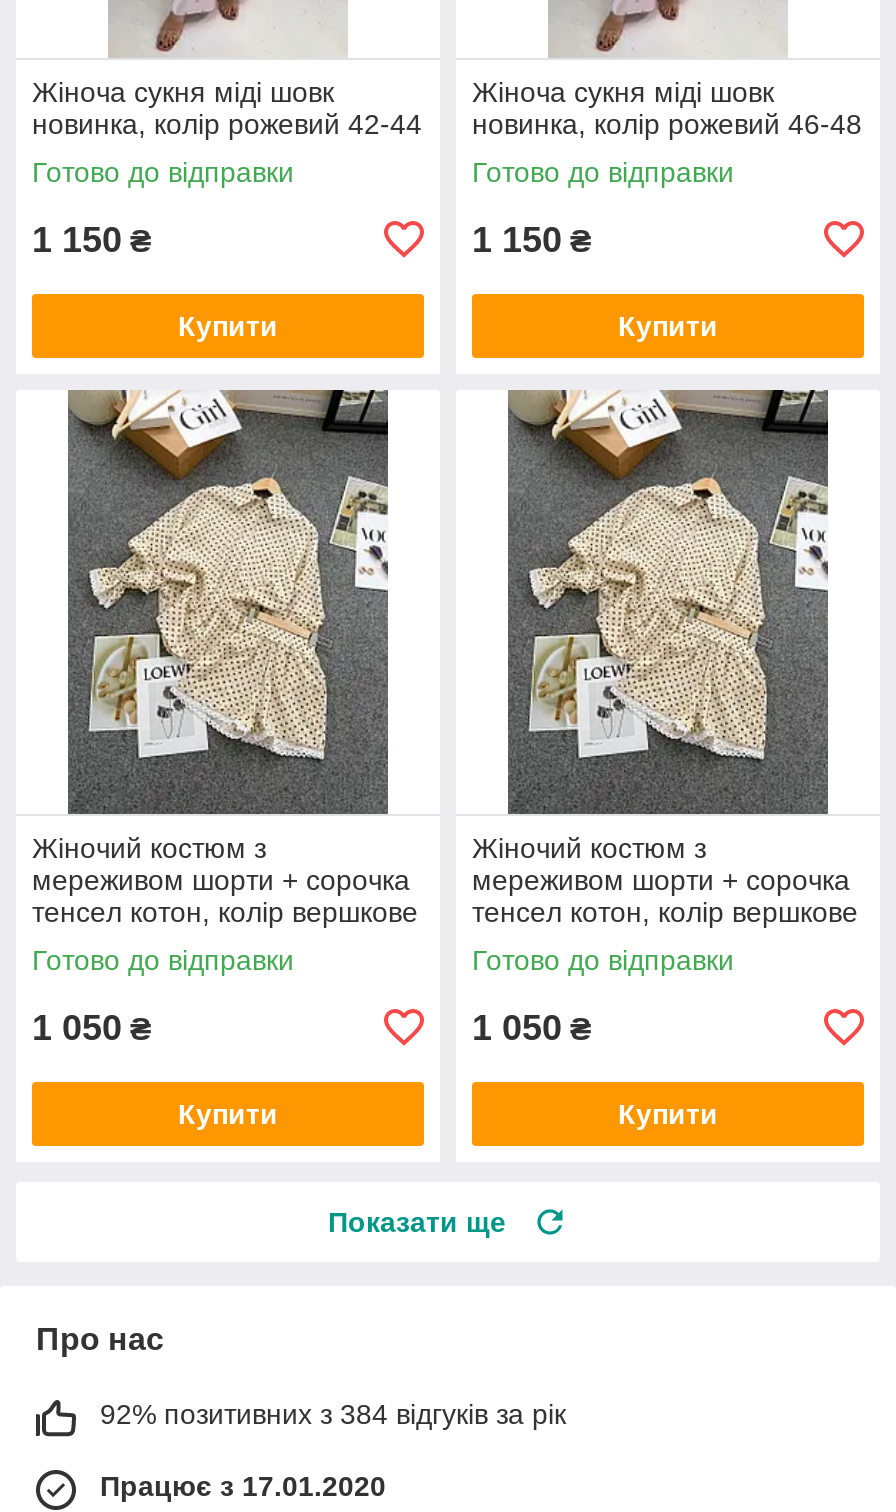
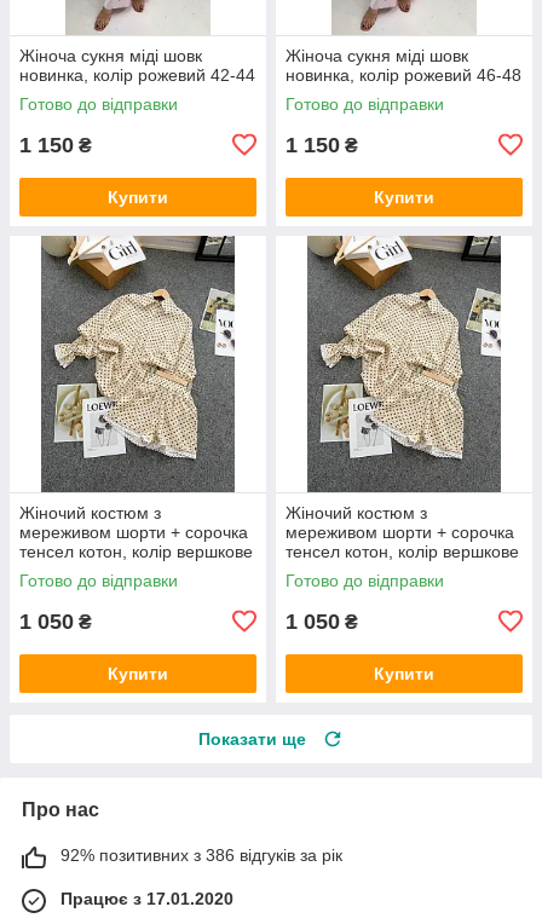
- 92% позитивних з 384 відгуків за рік
+ 92% позитивних з 386 відгуків за рік
